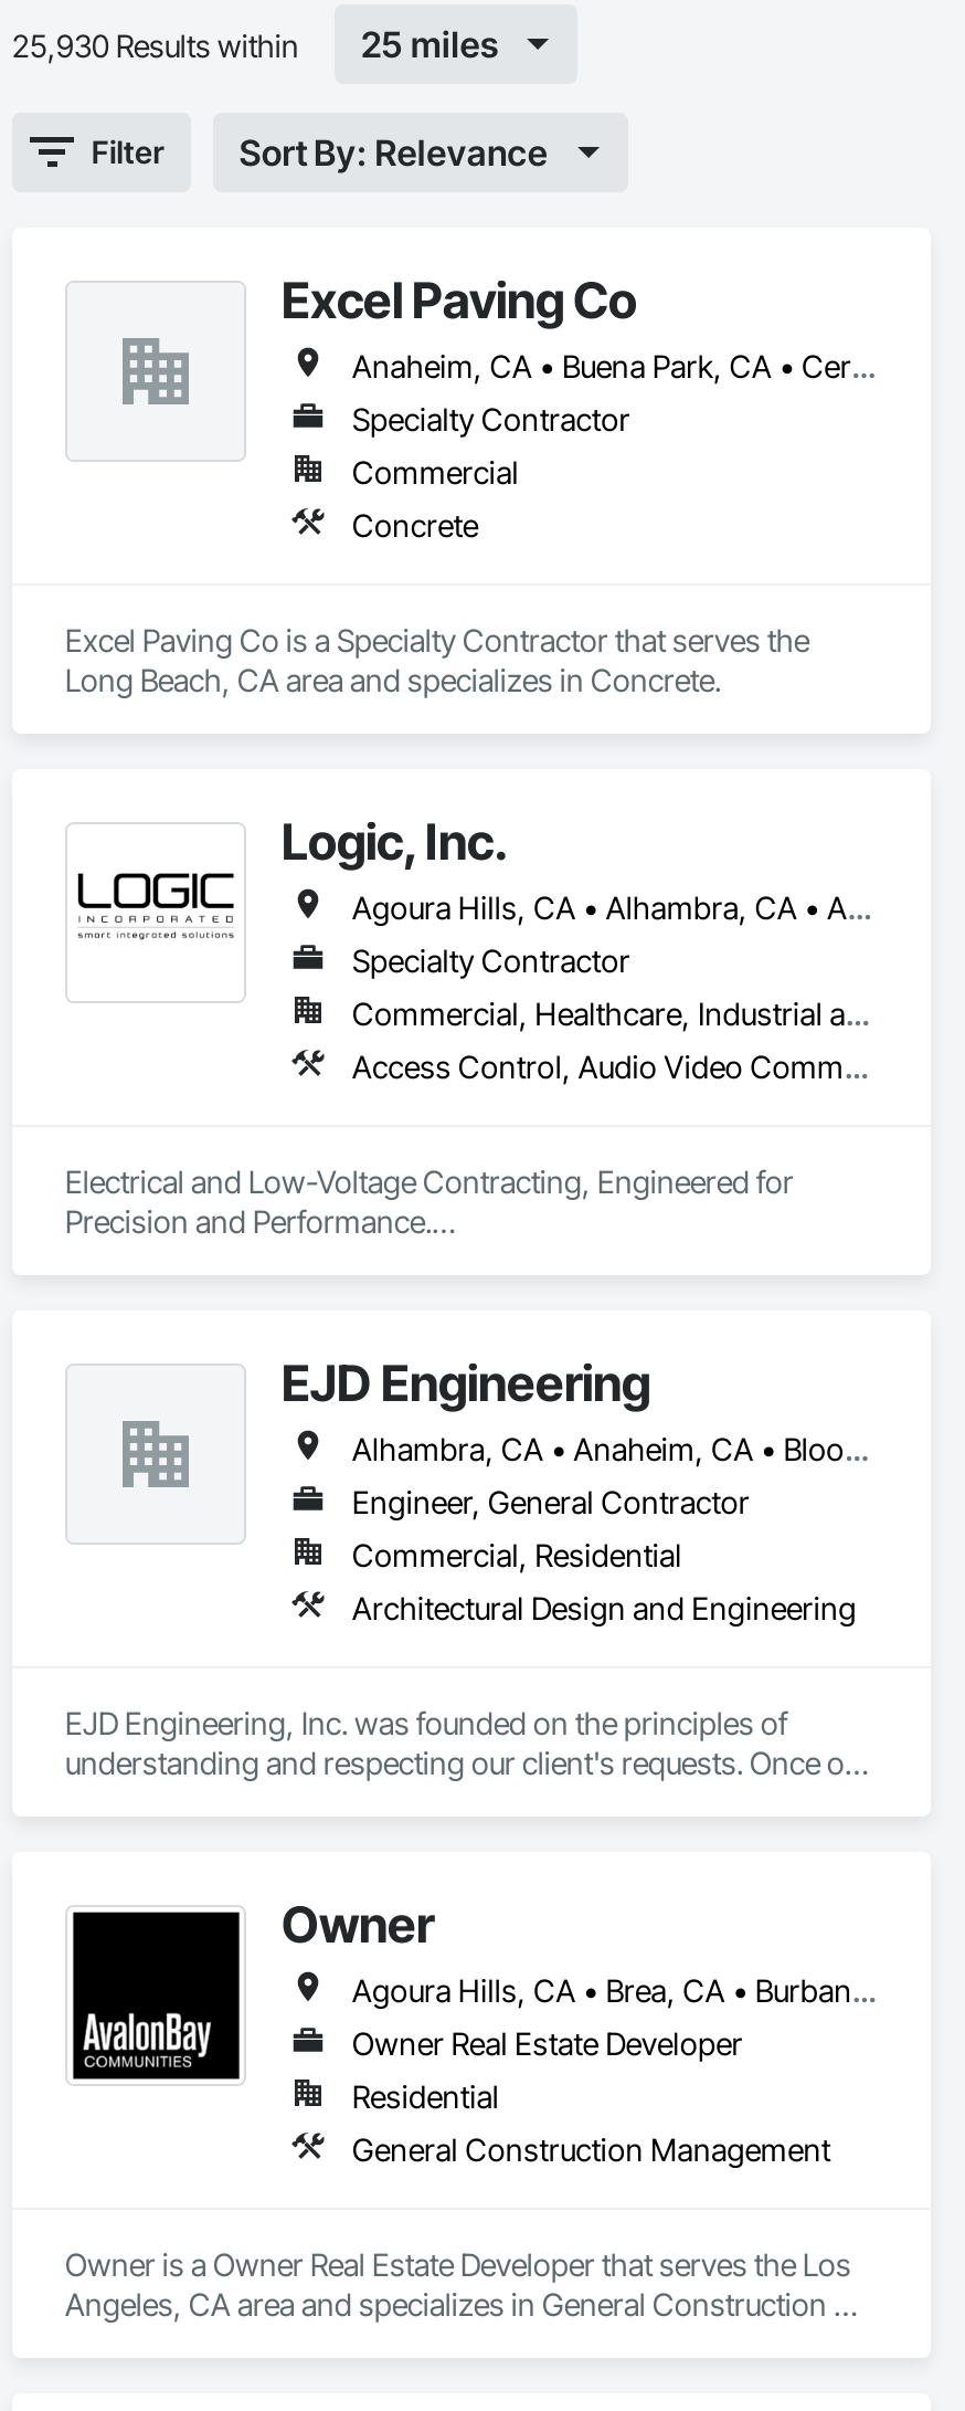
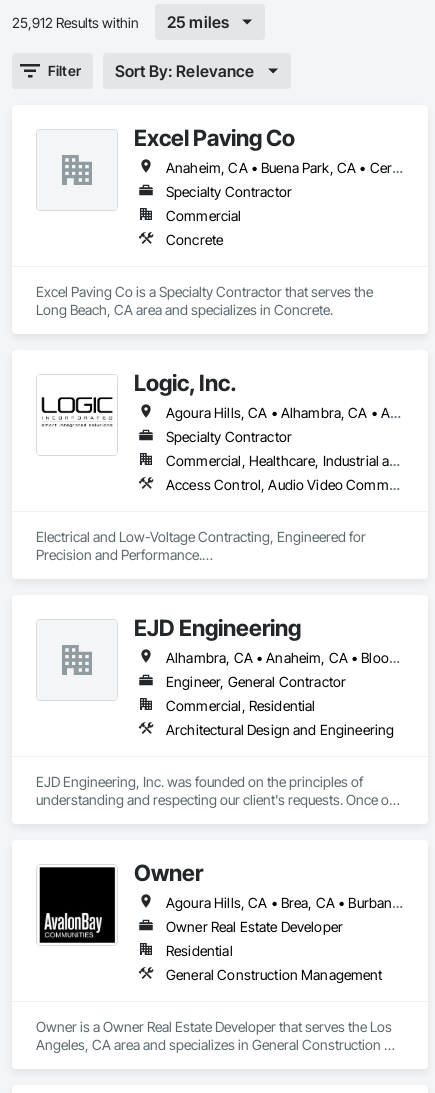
- 25,930 Results within
+ 25,912 Results within
